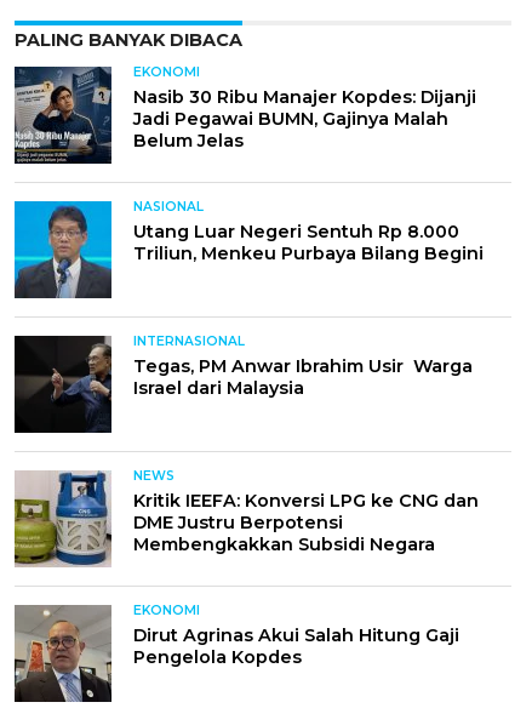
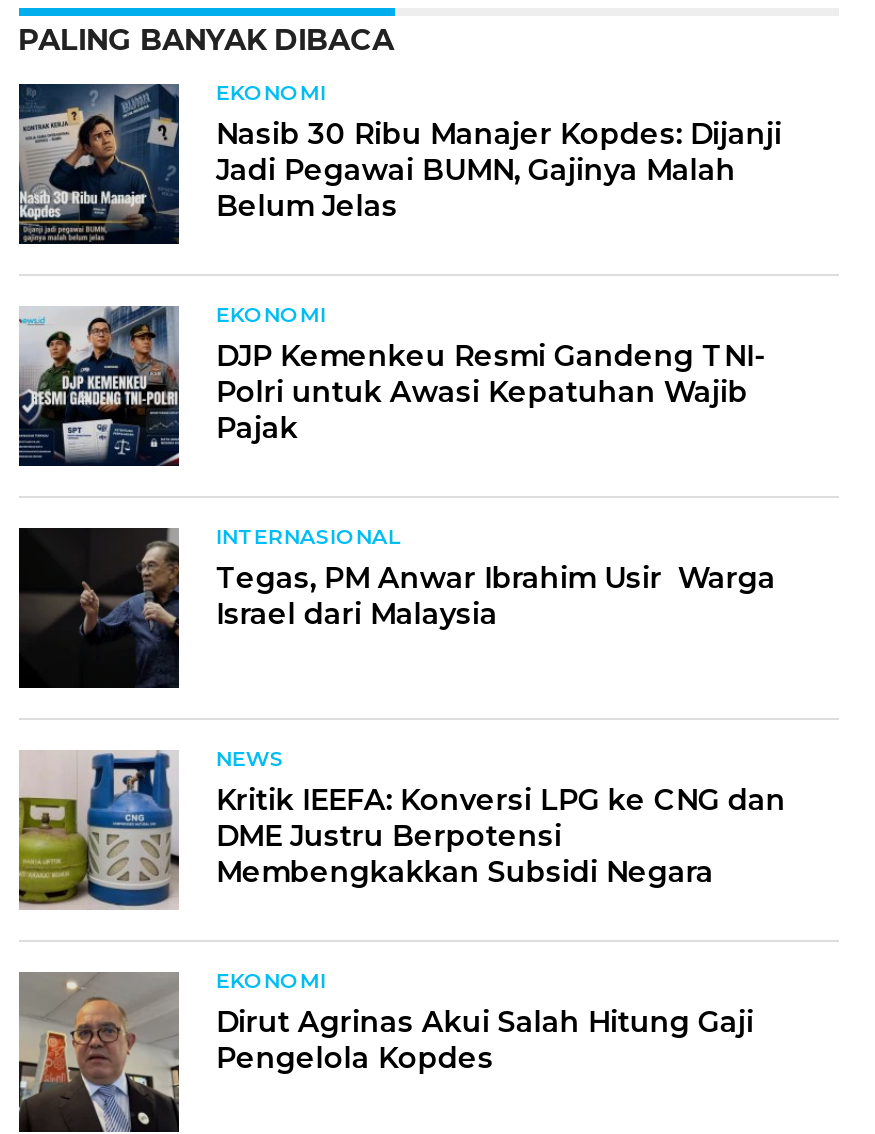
- [image]
- NASIONAL
- Utang Luar Negeri Sentuh Rp 8.000
- Triliun, Menkeu Purbaya Bilang Begini
+ [image]
+ EKONOMI
+ DJP Kemenkeu Resmi Gandeng TNI-
+ Polri untuk Awasi Kepatuhan Wajib
+ Pajak
